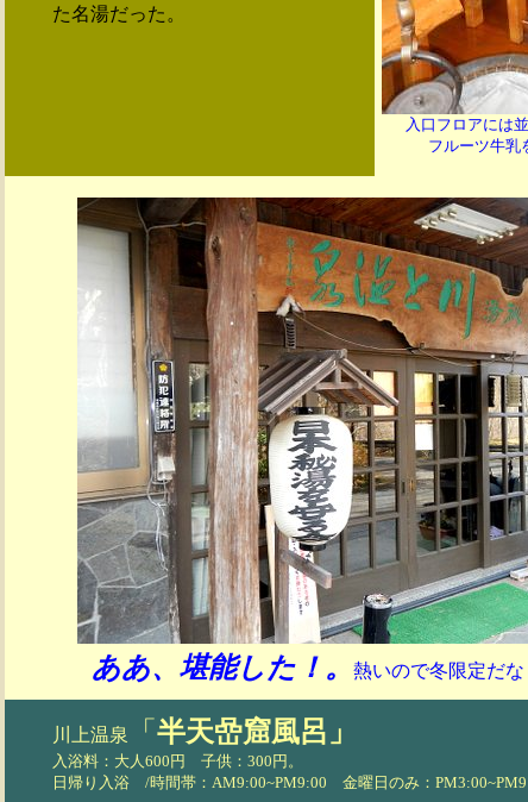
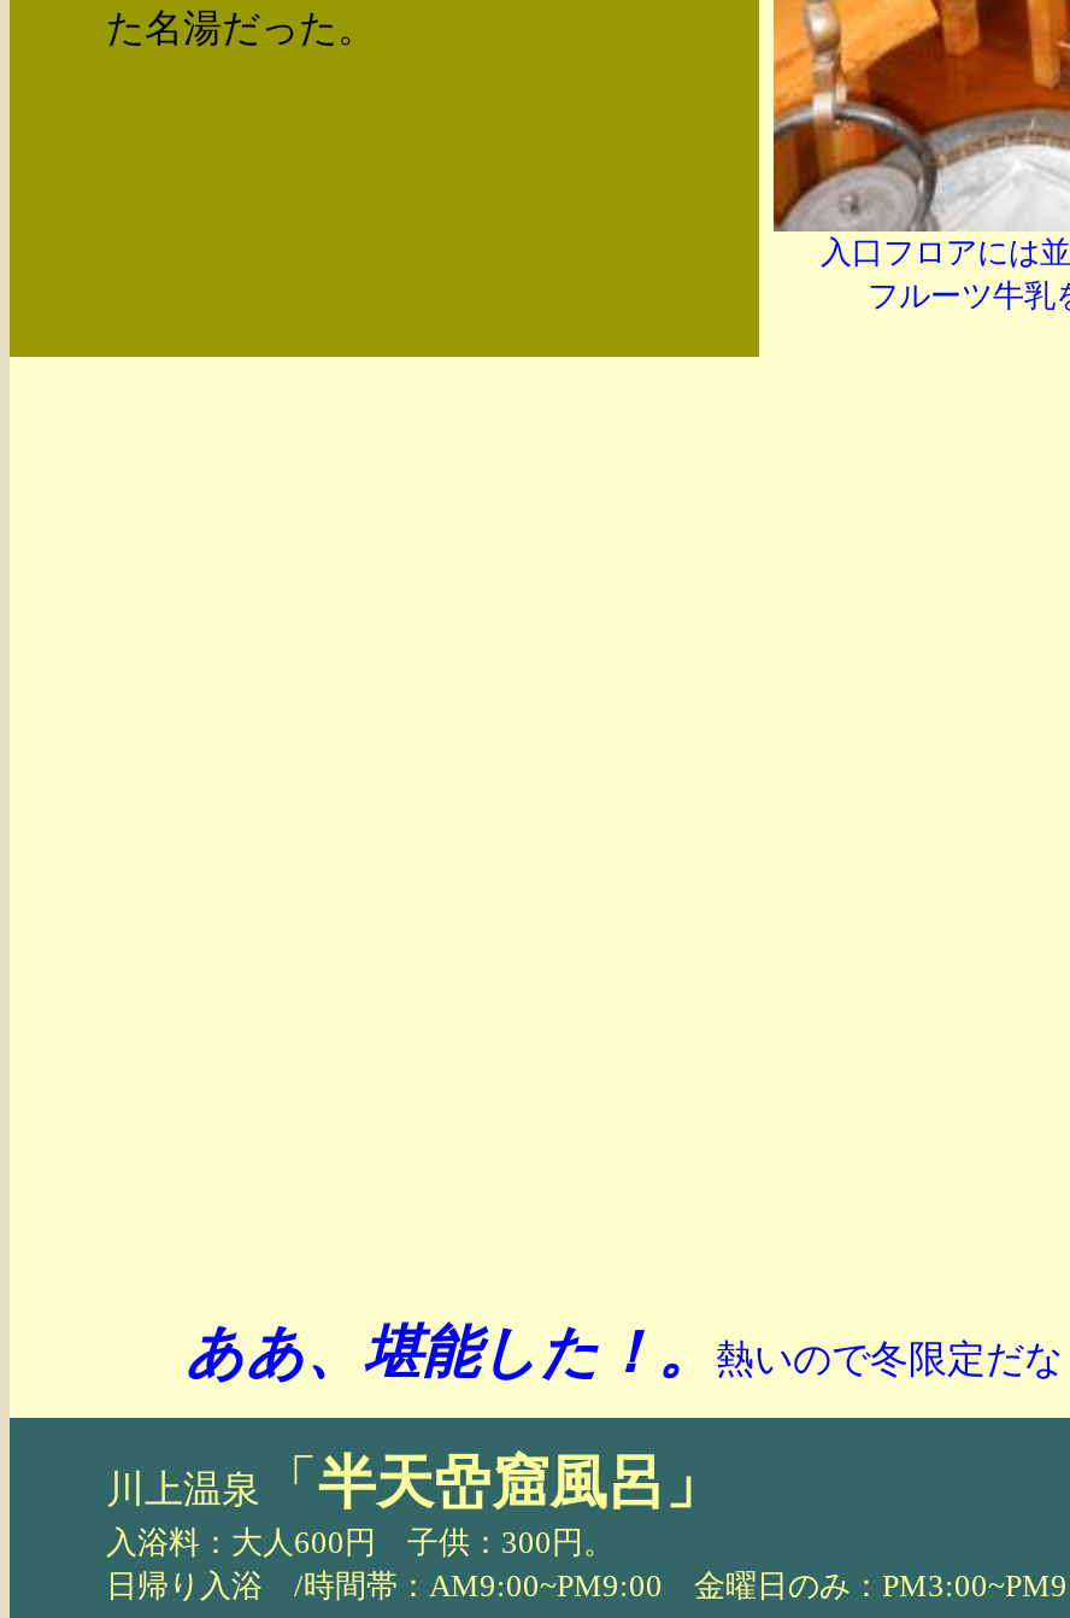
- [image]
